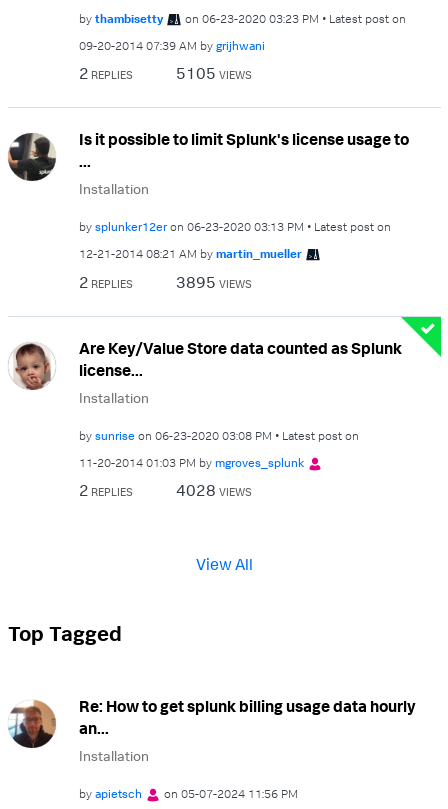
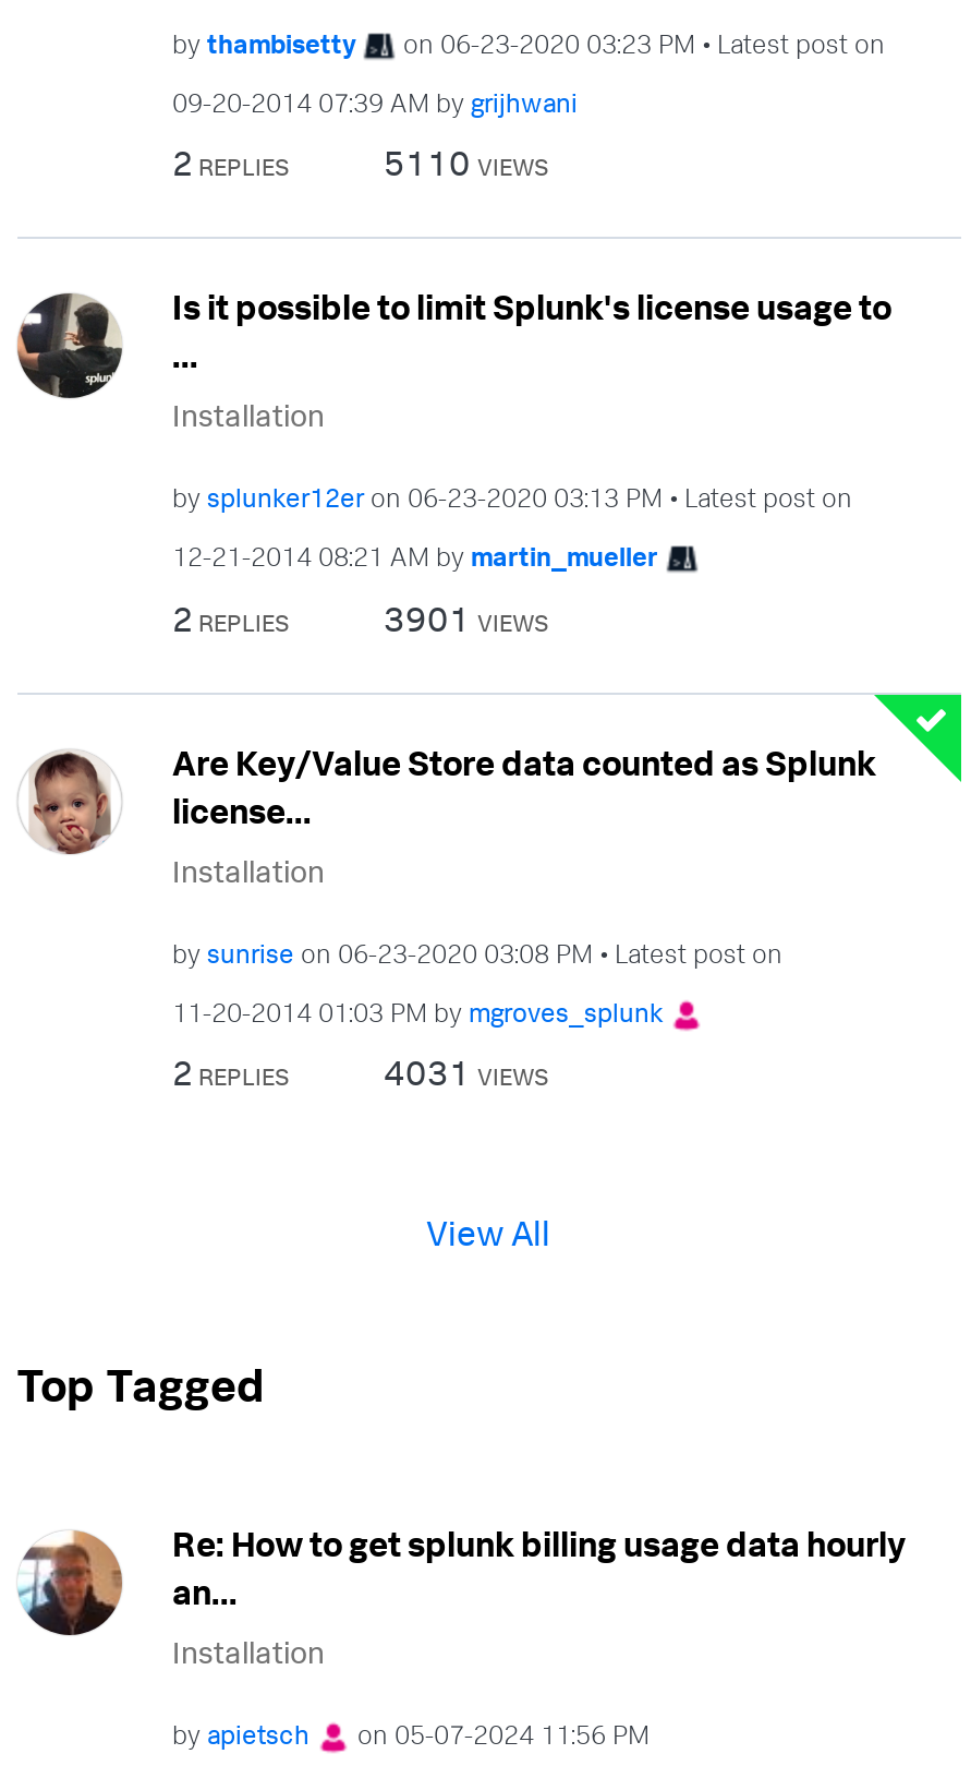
- 5105 VIEWS
+ 5110 VIEWS

- 3895 VIEWS
+ 3901 VIEWS

- 4028 VIEWS
+ 4031 VIEWS
